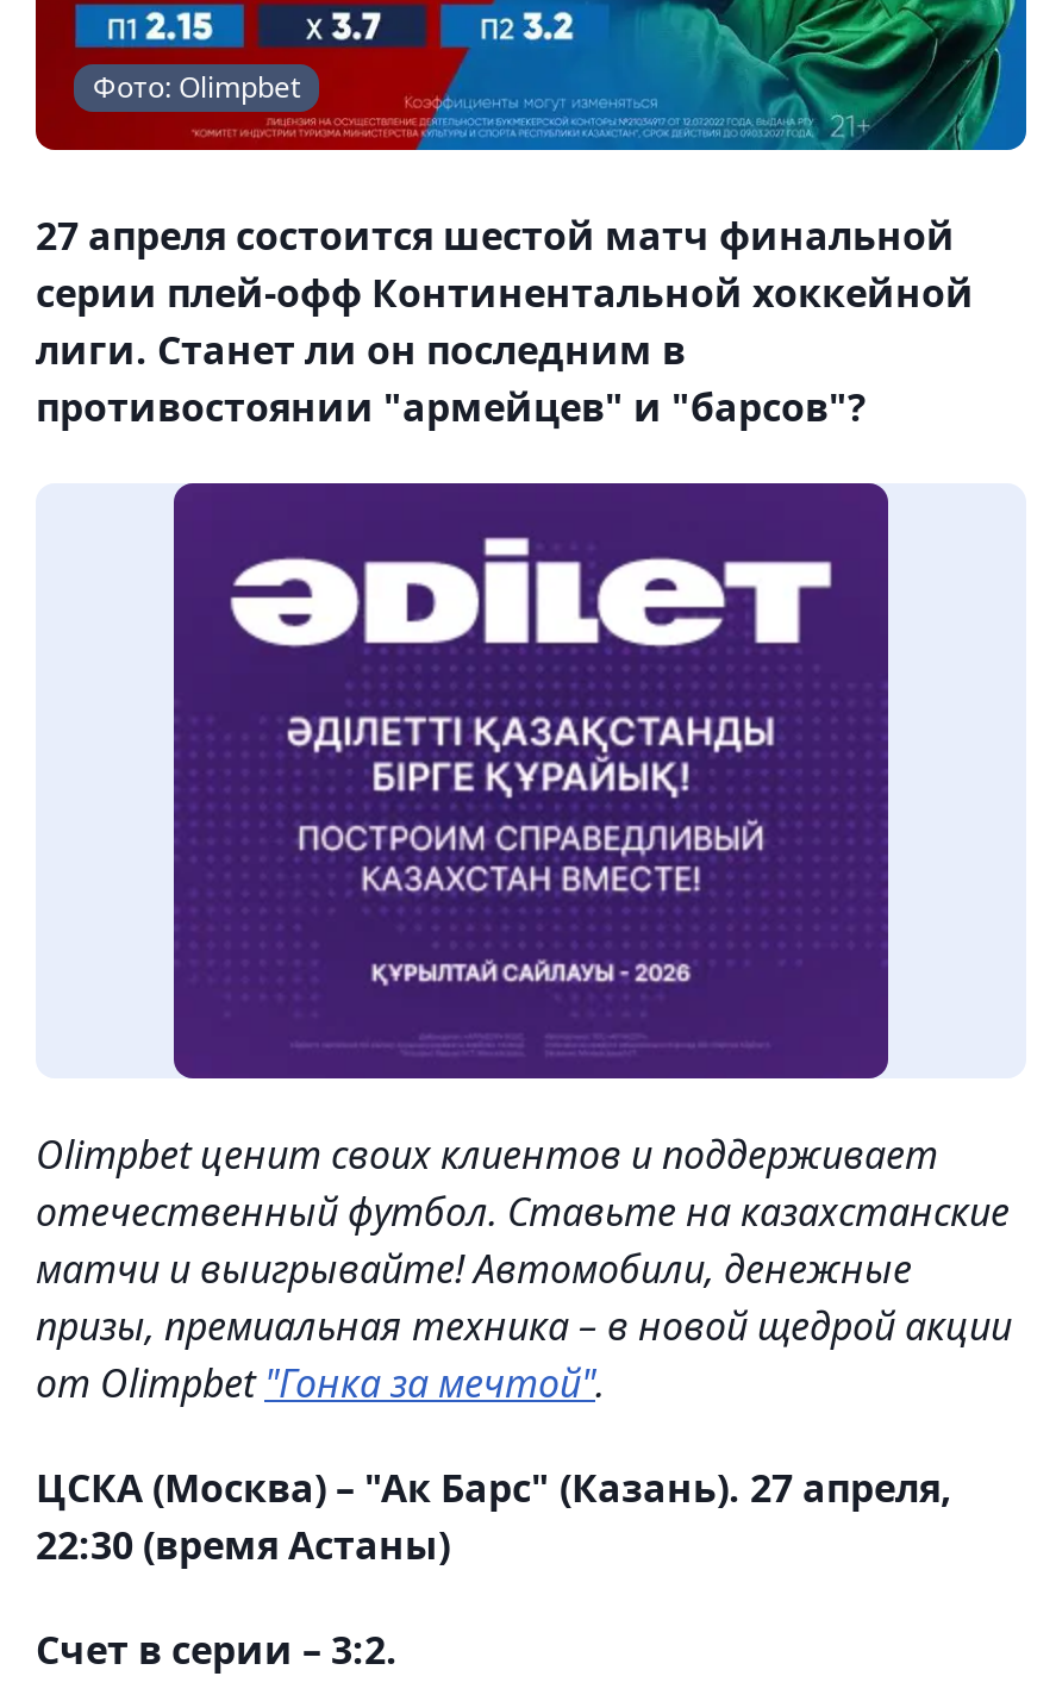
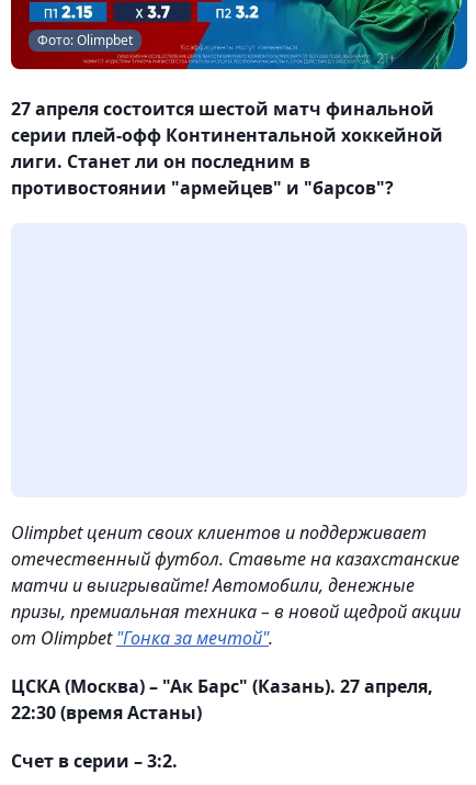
- [image]
